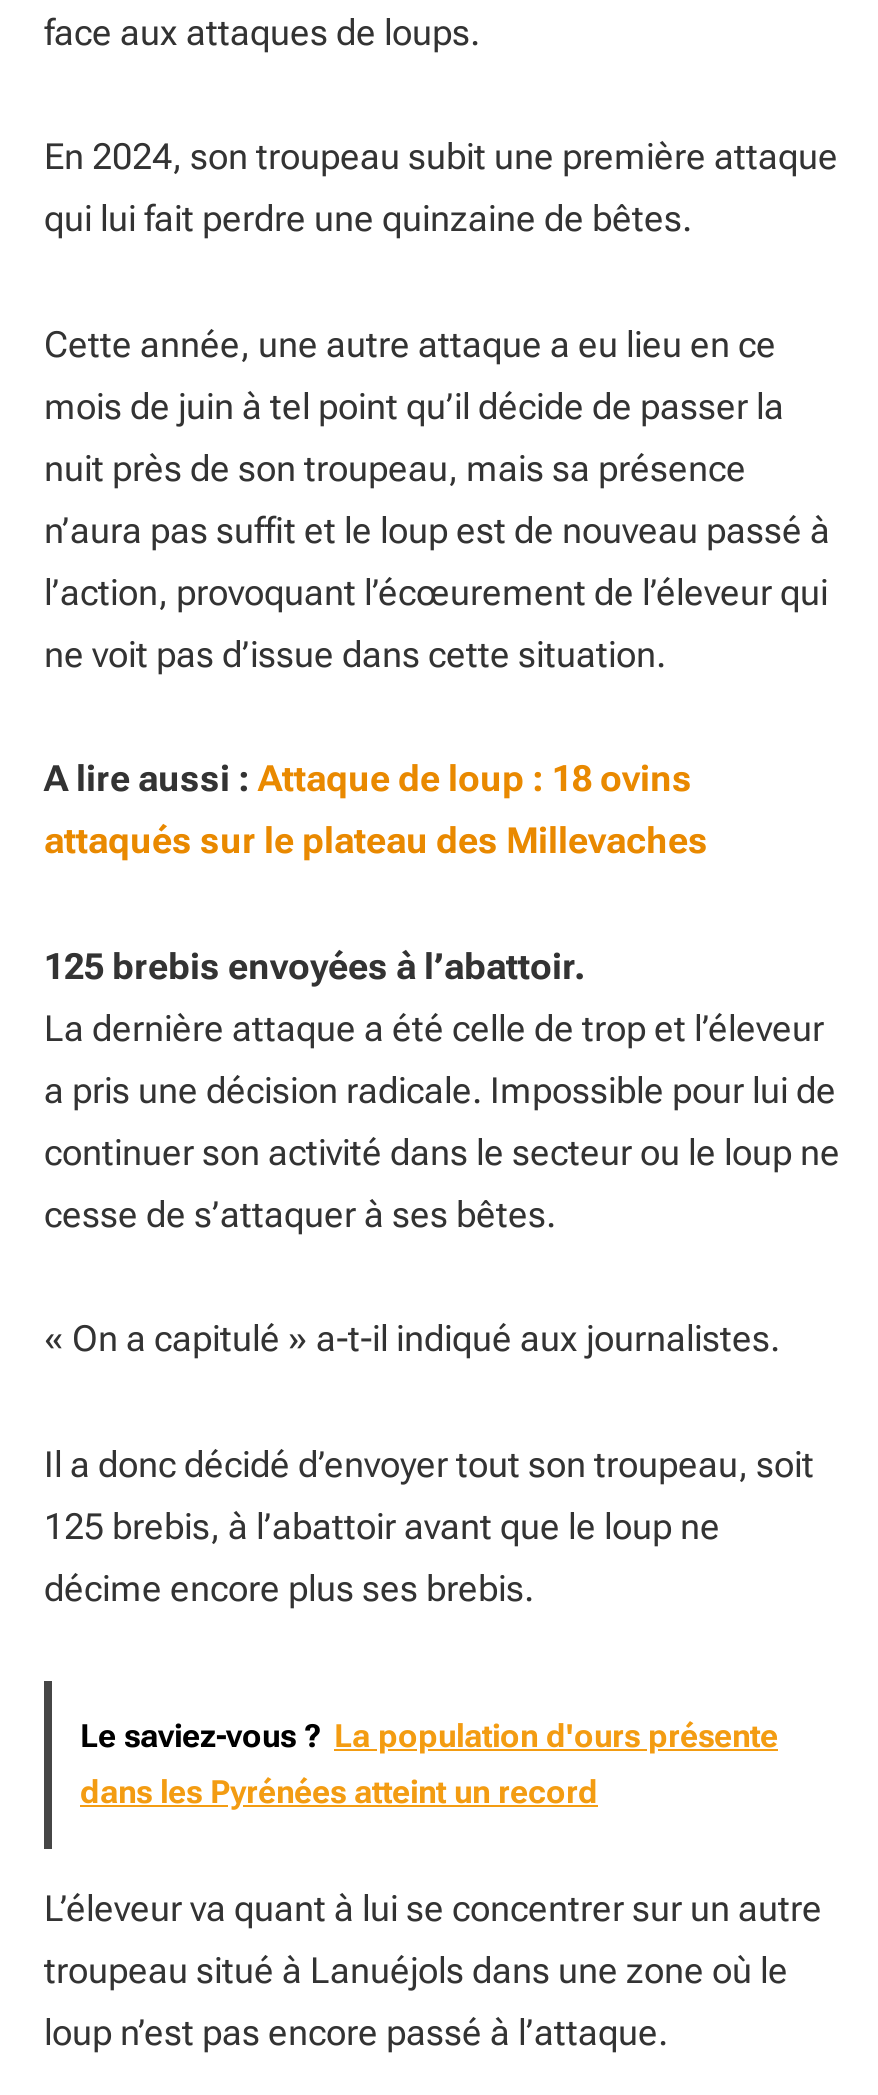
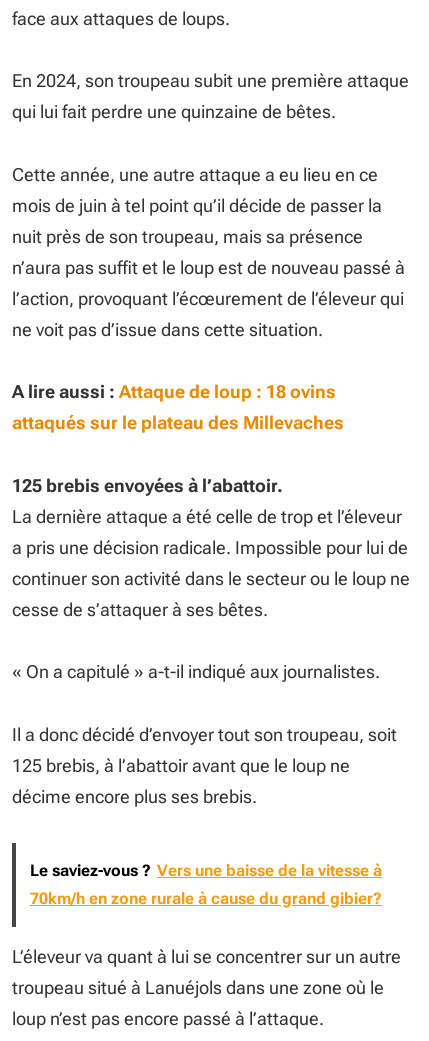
- Le saviez-vous ? La population d'ours présente
+ Le saviez-vous ? Vers une baisse de la vitesse à

- dans les Pyrénées atteint un record
+ 70km/h en zone rurale à cause du grand gibier?
